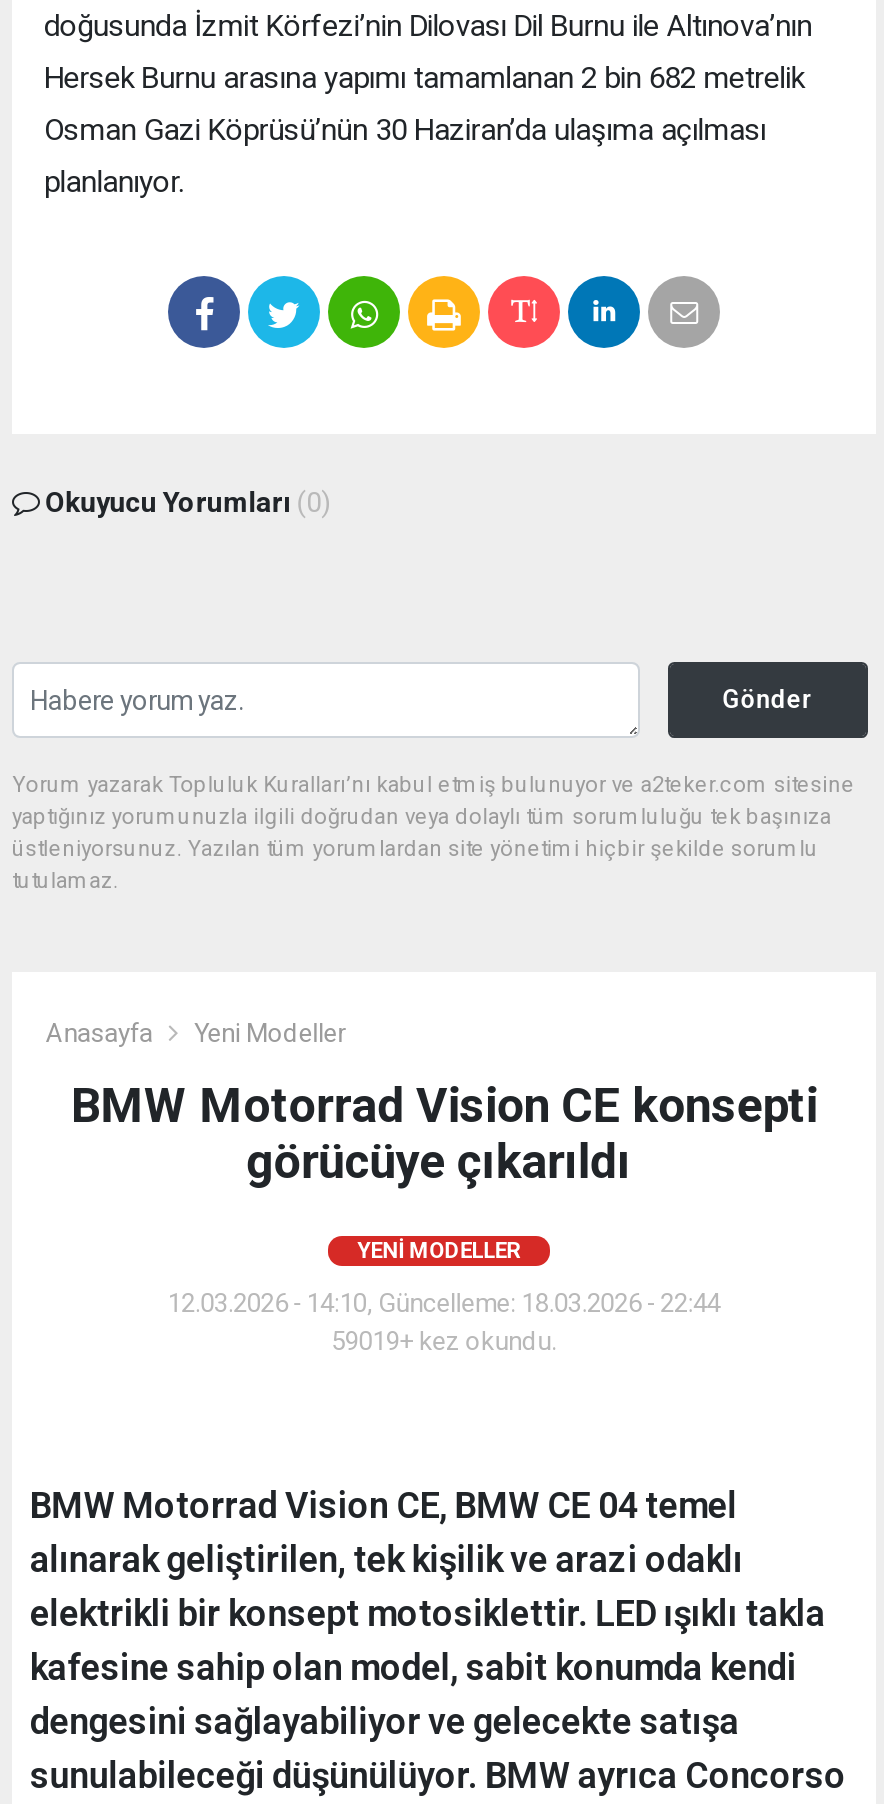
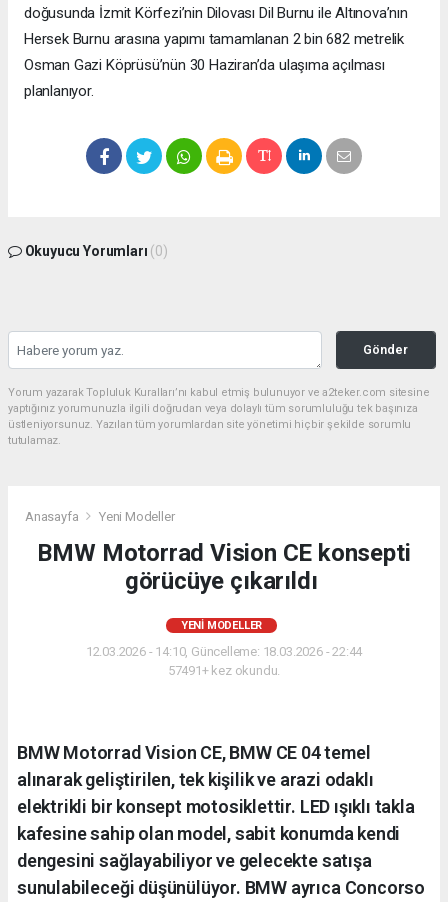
- 59019+ kez okundu.
+ 57491+ kez okundu.
